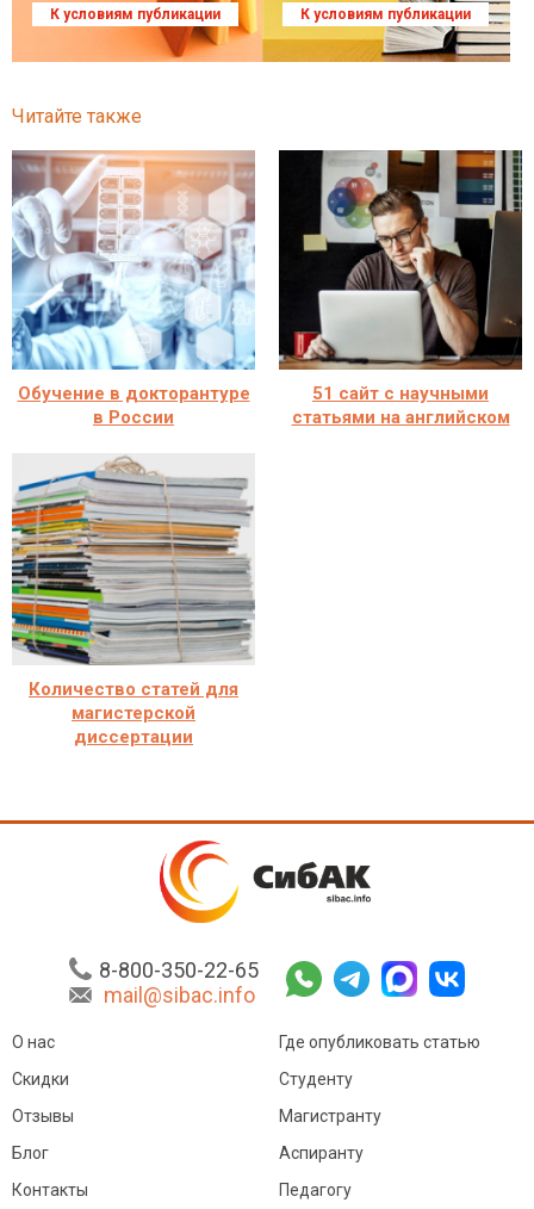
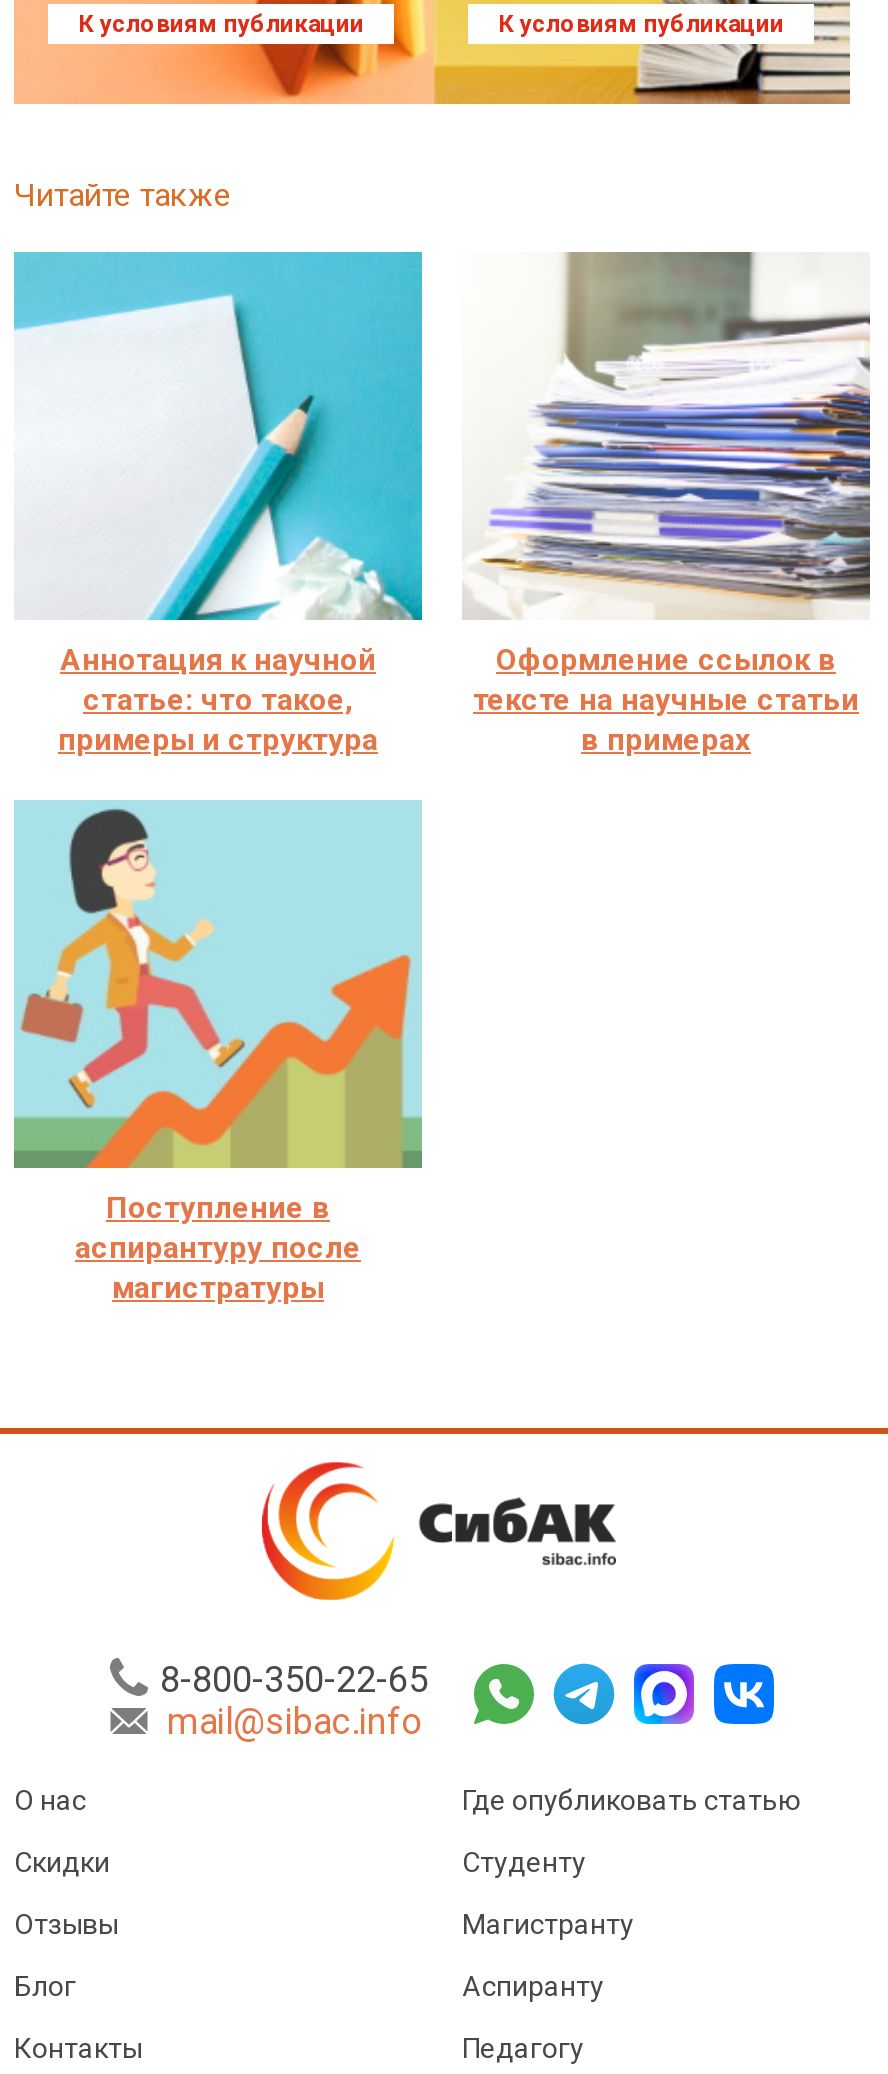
- [image]
- Обучение в докторантуре
- в России
+ [image]
+ Аннотация к научной
+ статье: что такое,
+ примеры и структура

- [image]
- 51 сайт с научными
- статьями на английском
+ [image]
+ Оформление ссылок в
+ тексте на научные статьи
+ в примерах

- [image]
- Количество статей для
- магистерской
- диссертации
+ [image]
+ Поступление в
+ аспирантуру после
+ магистратуры
